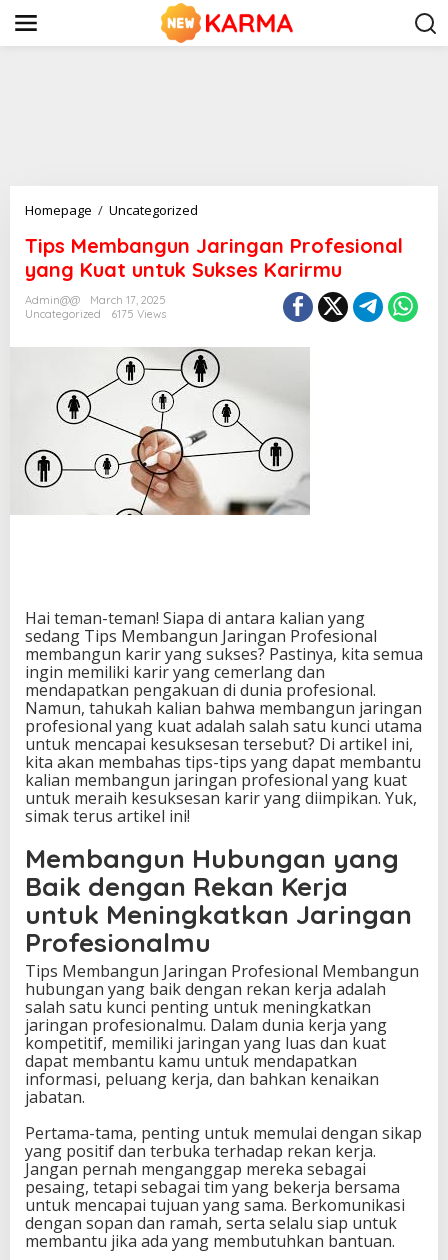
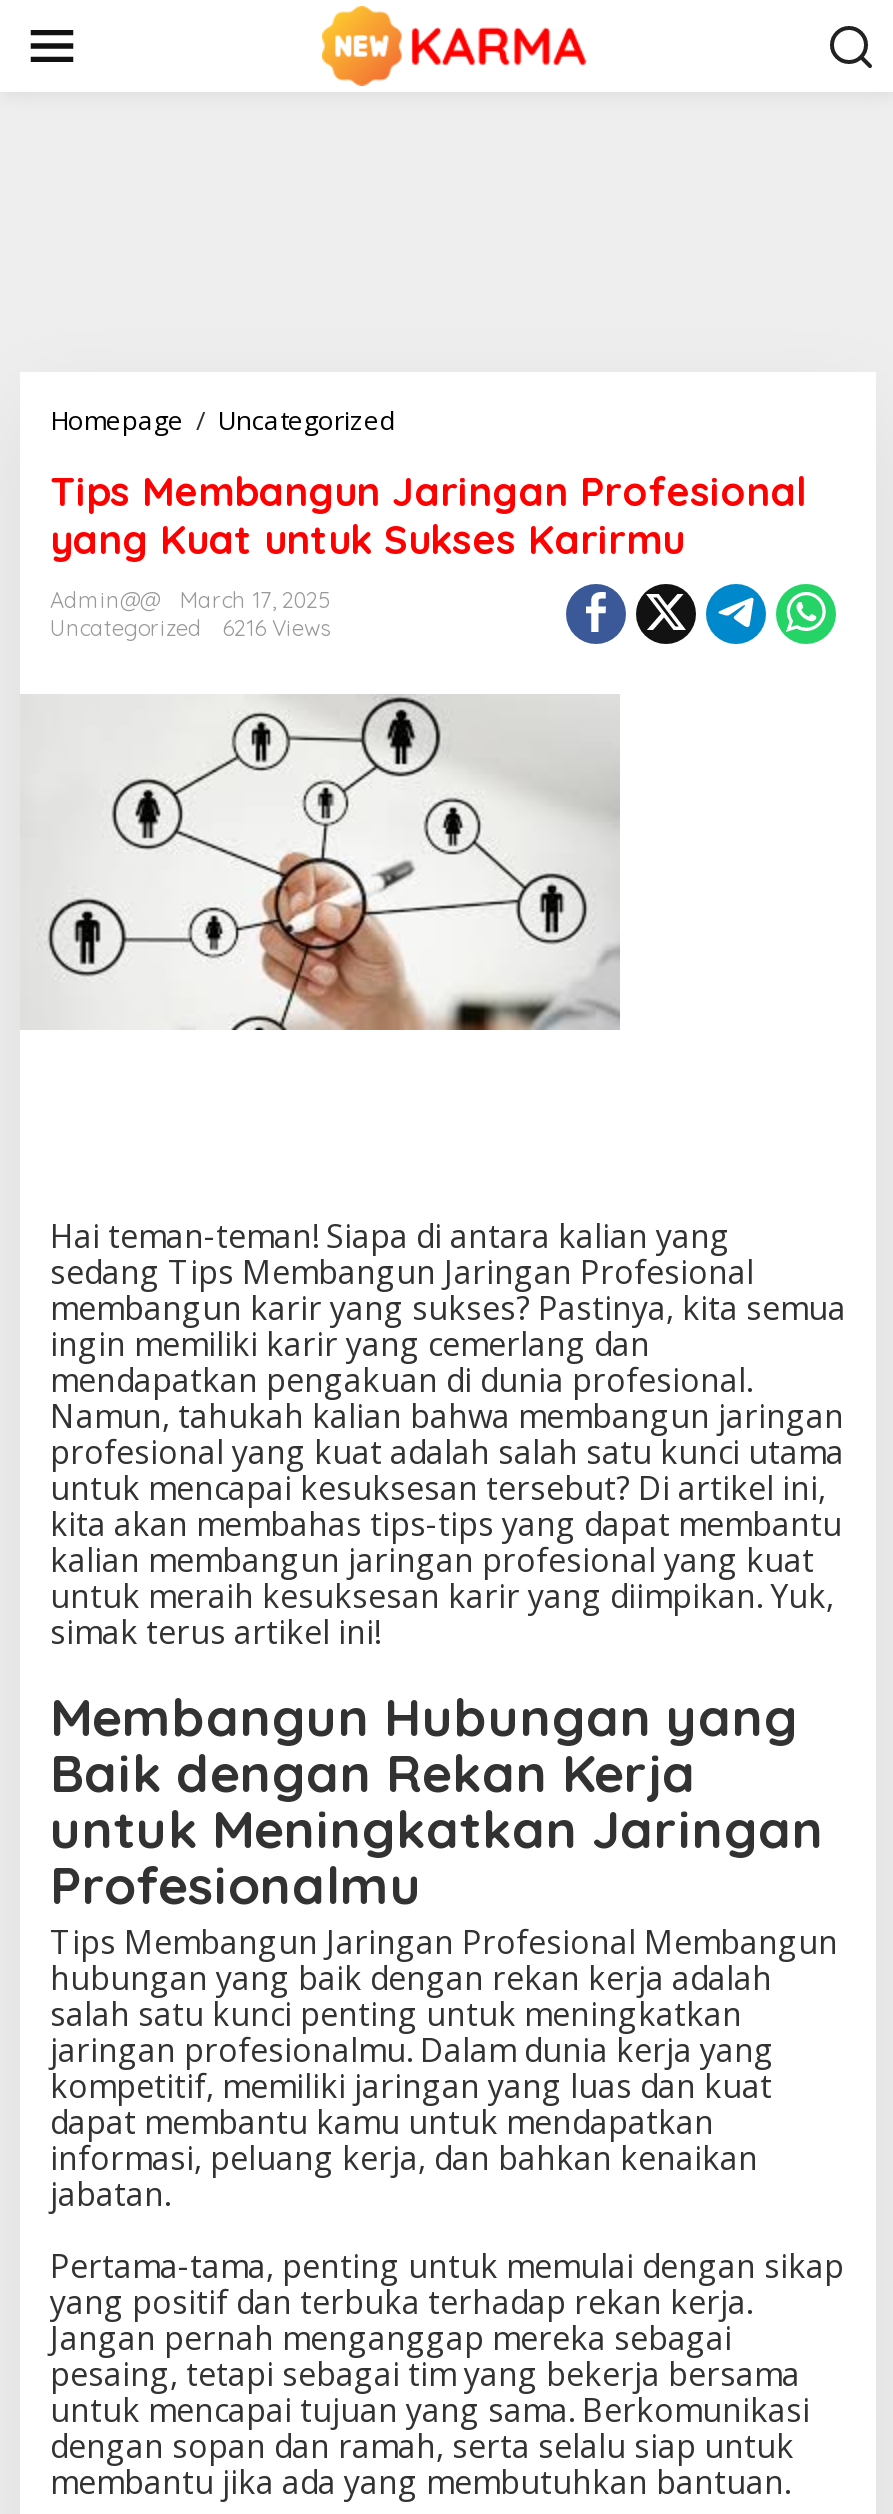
- Uncategorized 6175 Views
+ Uncategorized 6216 Views
